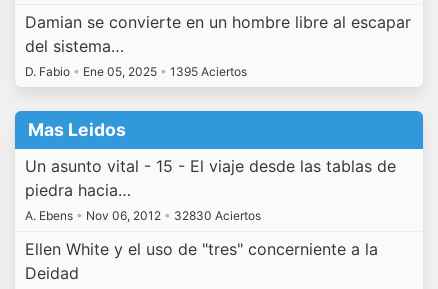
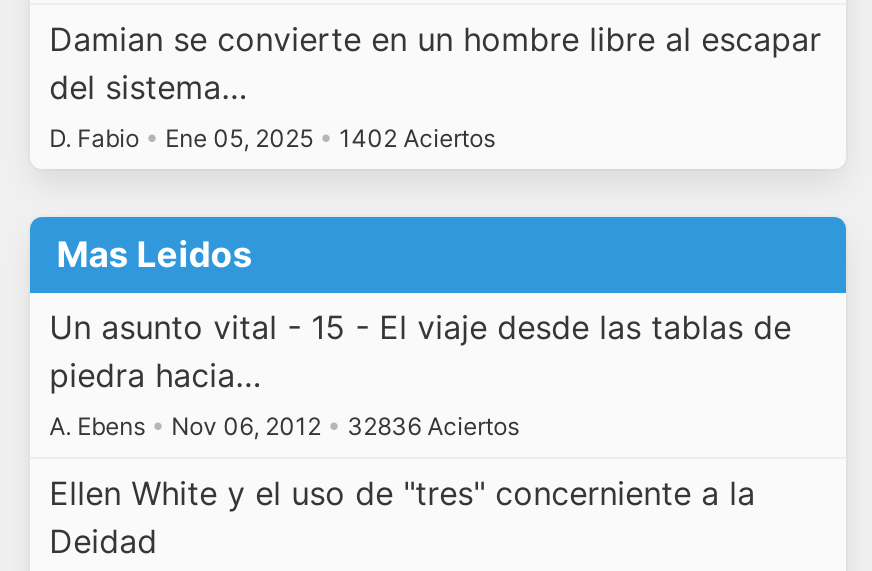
- D. Fabio • Ene 05, 2025 • 1395 Aciertos
+ D. Fabio • Ene 05, 2025 • 1402 Aciertos

- A. Ebens • Nov 06, 2012 • 32830 Aciertos
+ A. Ebens • Nov 06, 2012 • 32836 Aciertos
